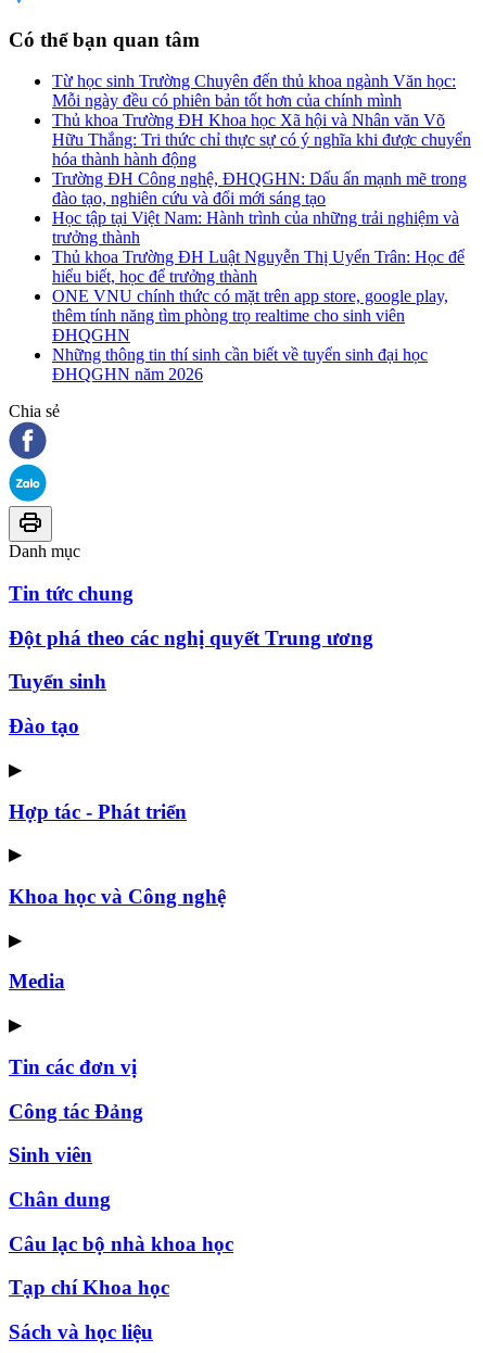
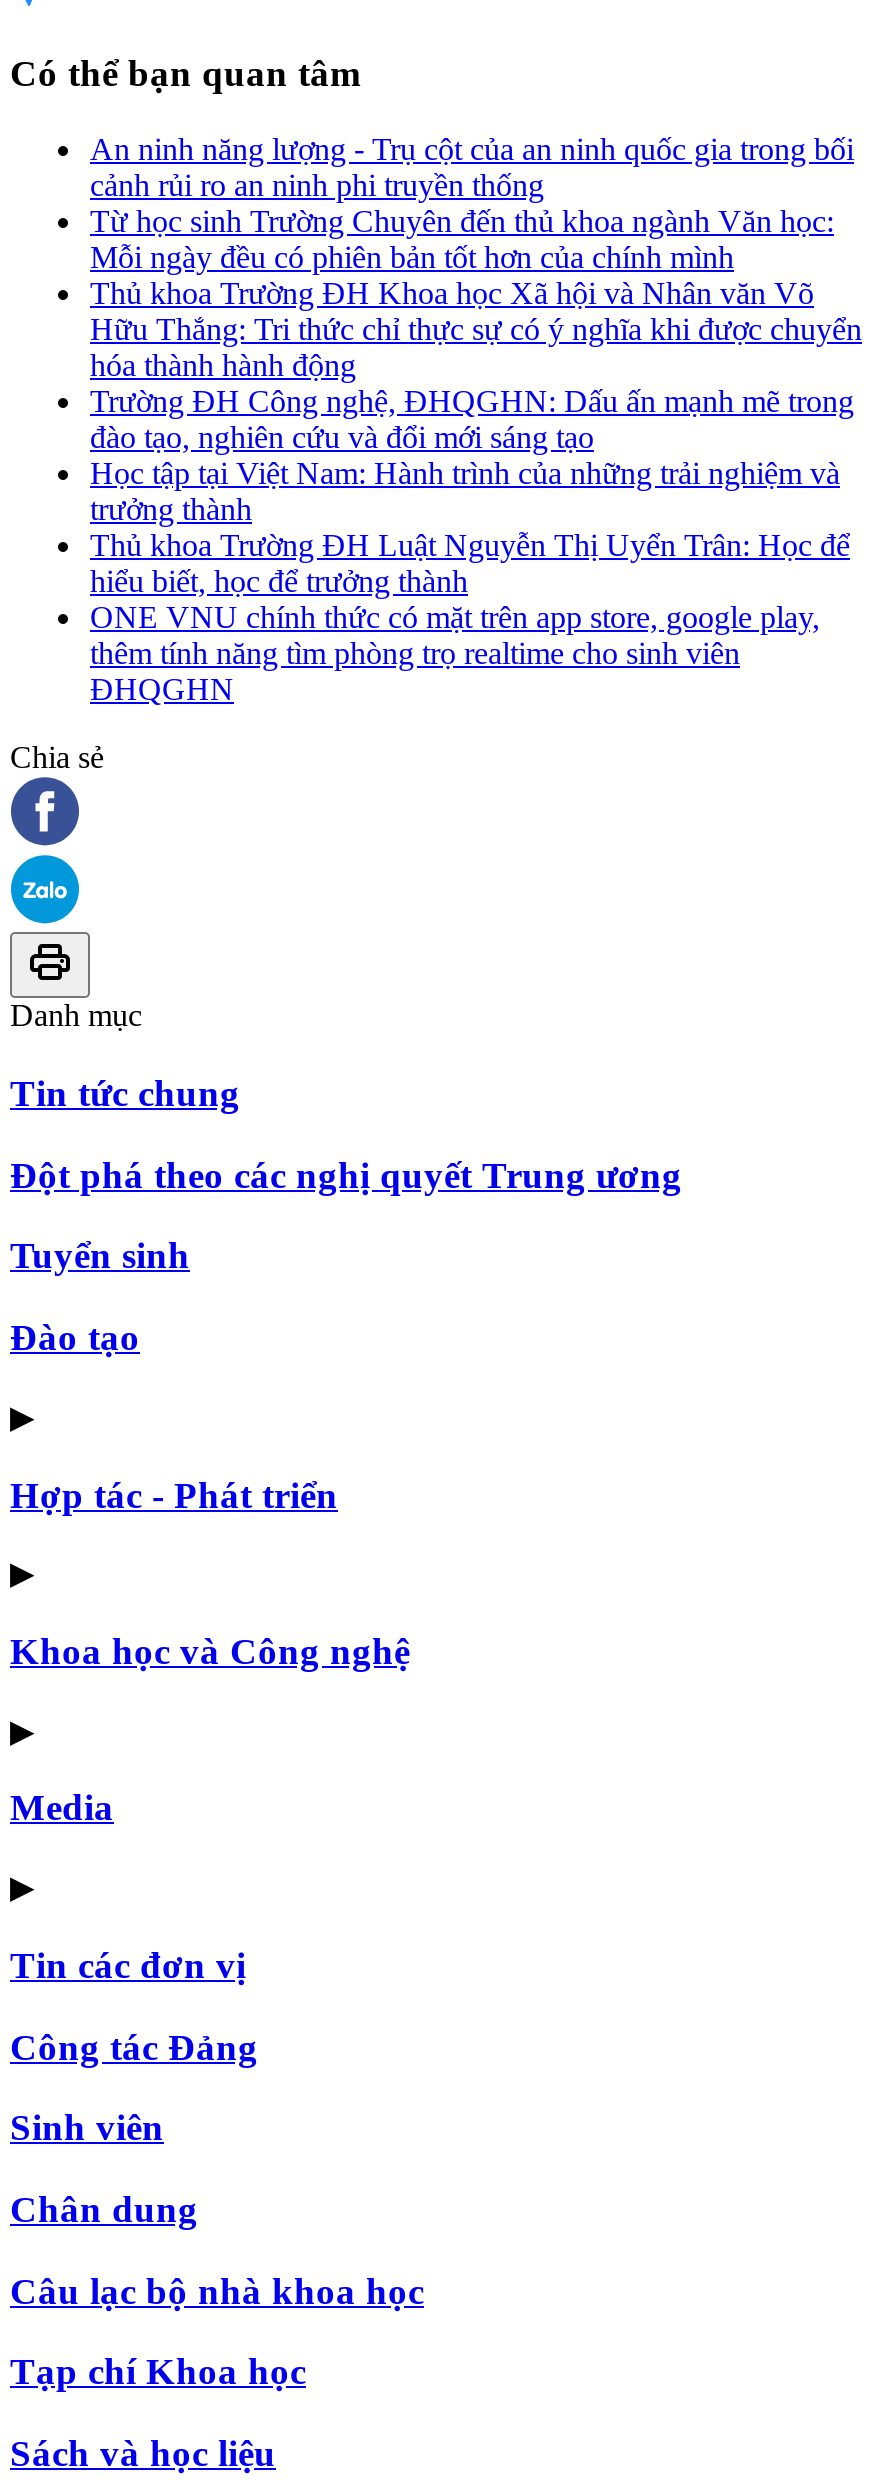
+ An ninh năng lượng - Trụ cột của an ninh quốc gia trong bối
+ cảnh rủi ro an ninh phi truyền thống

moved down: Từ học sinh Trường Chuyên đến thủ khoa ngành Văn học: | Mỗi ngày đều có phiên bản tốt hơn của chính mình | Thủ khoa Trường ĐH Khoa học Xã hội và Nhân văn Võ | ... | thêm tính năng tìm phòng trọ realtime cho sinh viên | ĐHQGHN

- Những thông tin thí sinh cần biết về tuyển sinh đại học
- ĐHQGHN năm 2026
